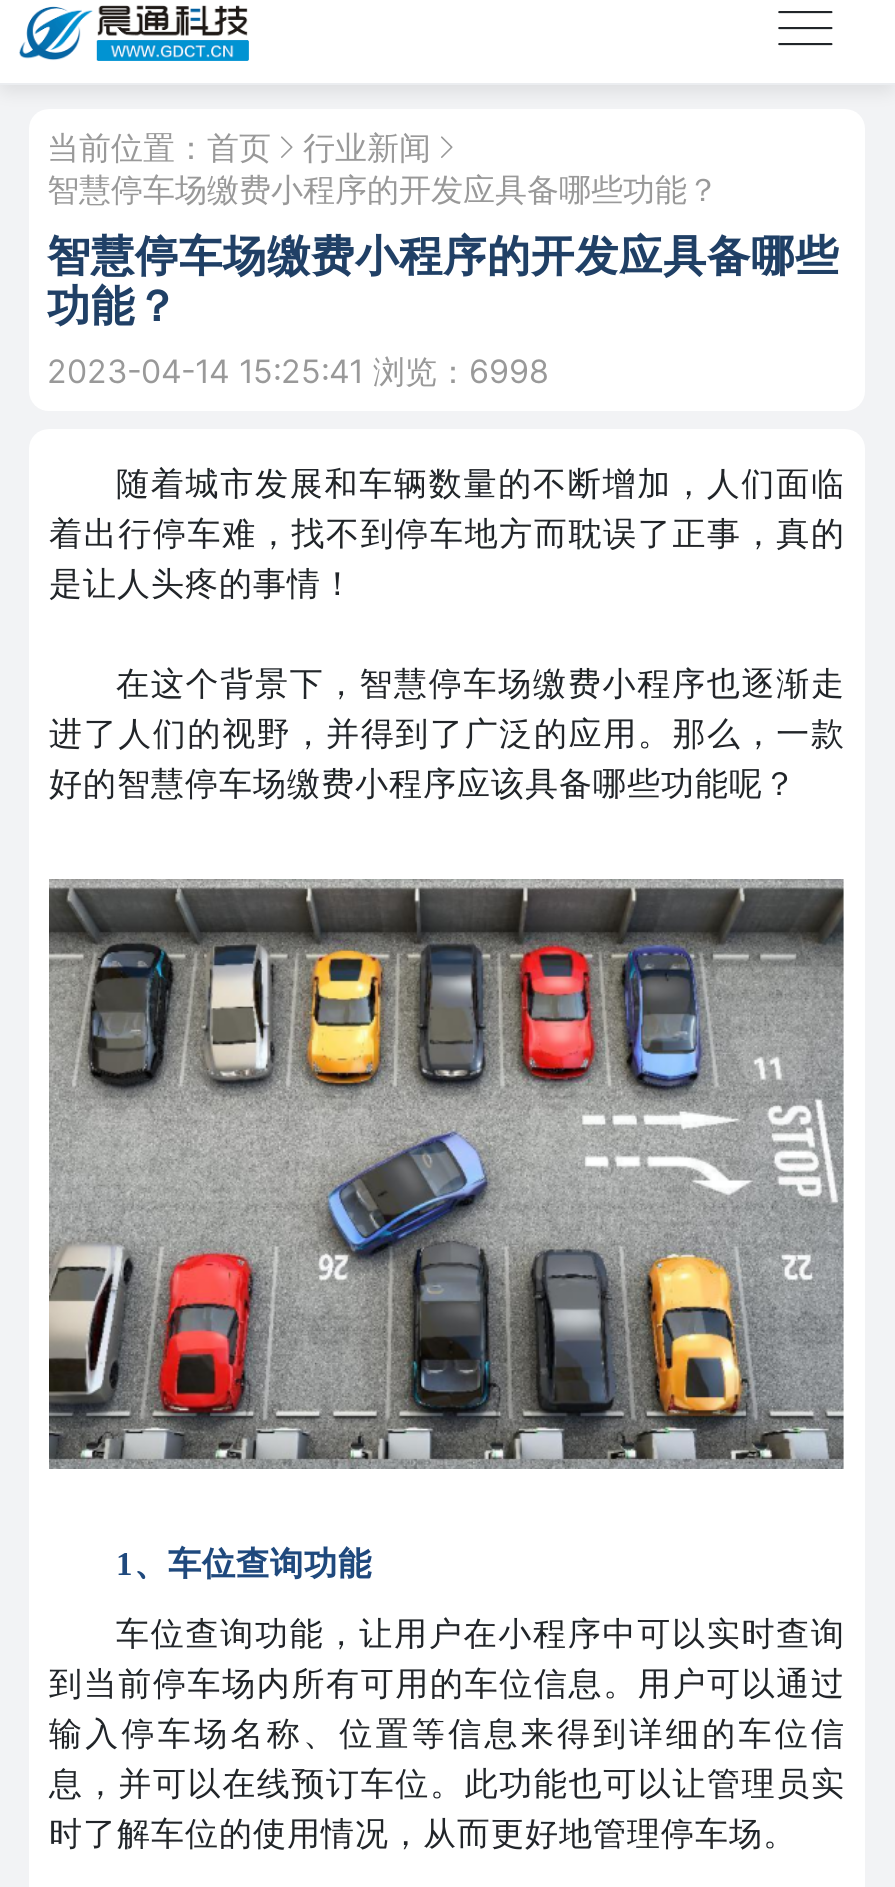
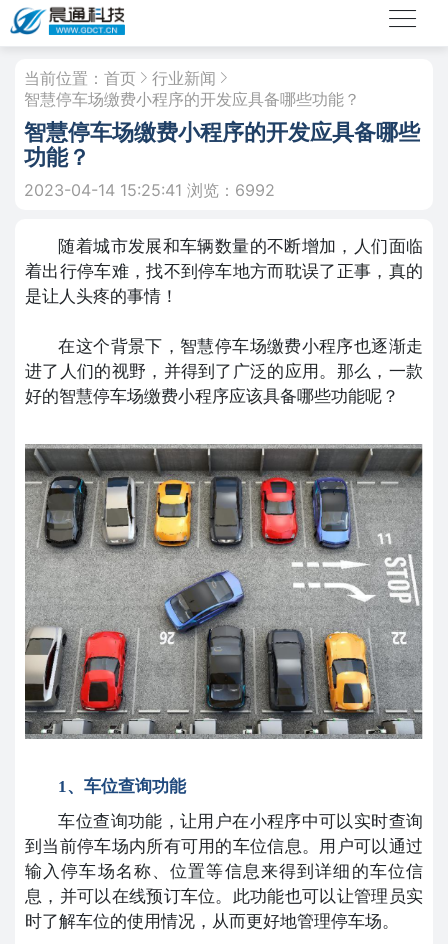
- 2023-04-14 15:25:41 浏览：6998
+ 2023-04-14 15:25:41 浏览：6992
